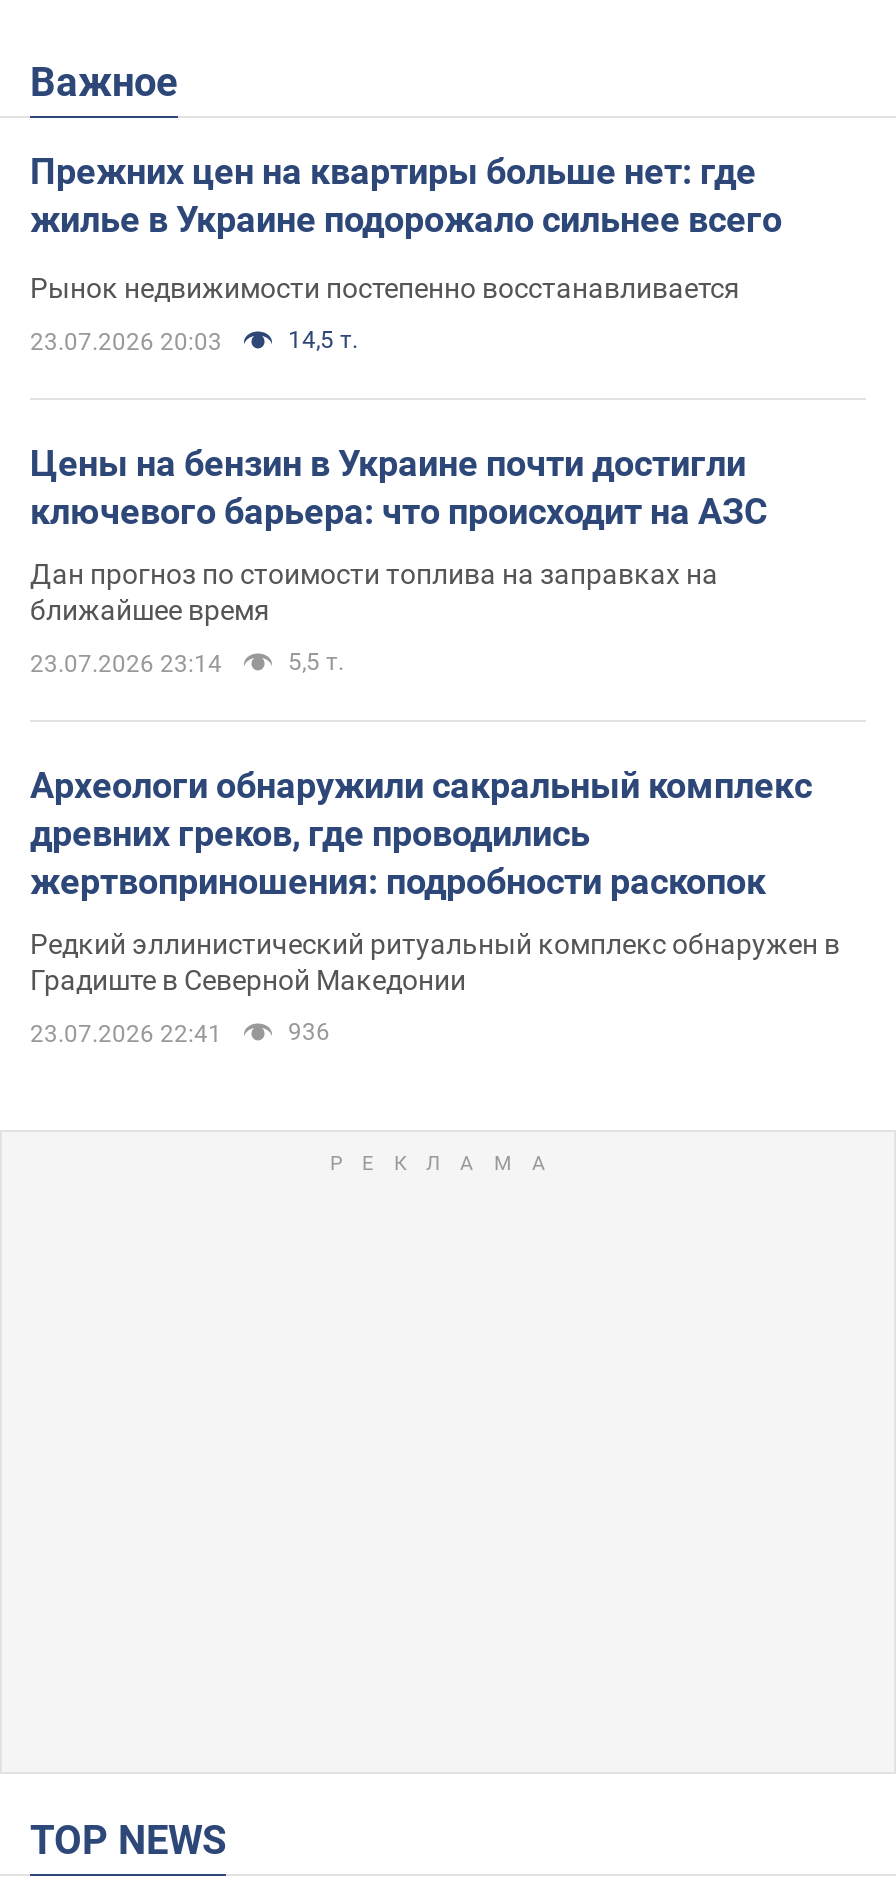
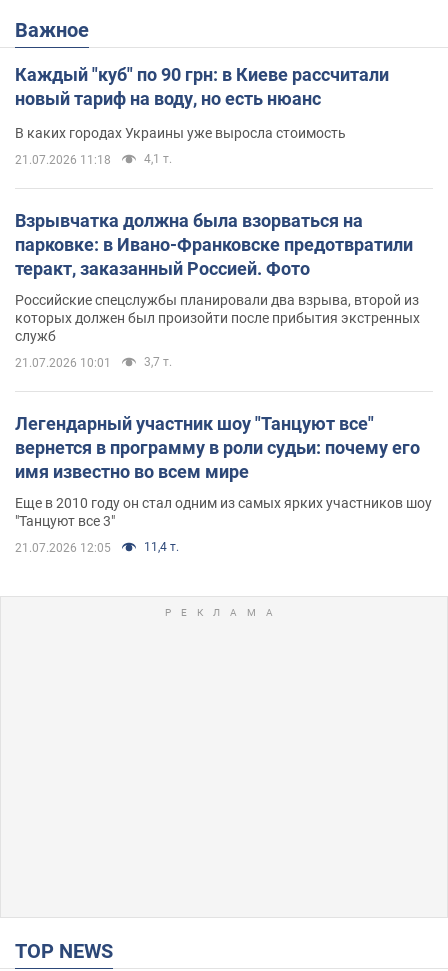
- Прежних цен на квартиры больше нет: где
- жилье в Украине подорожало сильнее всего
+ Каждый "куб" по 90 грн: в Киеве рассчитали
+ новый тариф на воду, но есть нюанс

- Рынок недвижимости постепенно восстанавливается
+ В каких городах Украины уже выросла стоимость

- 23.07.2026 20:03
- 14,5 т.
+ 21.07.2026 11:18
+ 4,1 т.

- Цены на бензин в Украине почти достигли
- ключевого барьера: что происходит на АЗС
+ Взрывчатка должна была взорваться на
+ парковке: в Ивано-Франковске предотвратили
+ теракт, заказанный Россией. Фото

- Дан прогноз по стоимости топлива на заправках на
- ближайшее время
+ Российские спецслужбы планировали два взрыва, второй из
+ которых должен был произойти после прибытия экстренных
+ служб

- 23.07.2026 23:14
- 5,5 т.
+ 21.07.2026 10:01
+ 3,7 т.

- Археологи обнаружили сакральный комплекс
- древних греков, где проводились
- жертвоприношения: подробности раскопок
+ Легендарный участник шоу "Танцуют все"
+ вернется в программу в роли судьи: почему его
+ имя известно во всем мире

- Редкий эллинистический ритуальный комплекс обнаружен в
- Градиште в Северной Македонии
+ Еще в 2010 году он стал одним из самых ярких участников шоу
+ "Танцуют все 3"

- 23.07.2026 22:41
- 936
+ 21.07.2026 12:05
+ 11,4 т.
